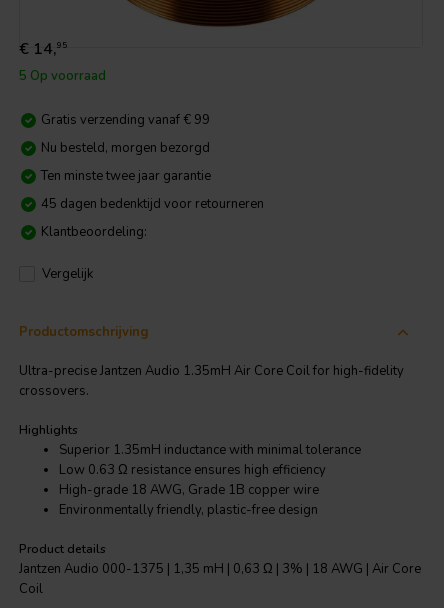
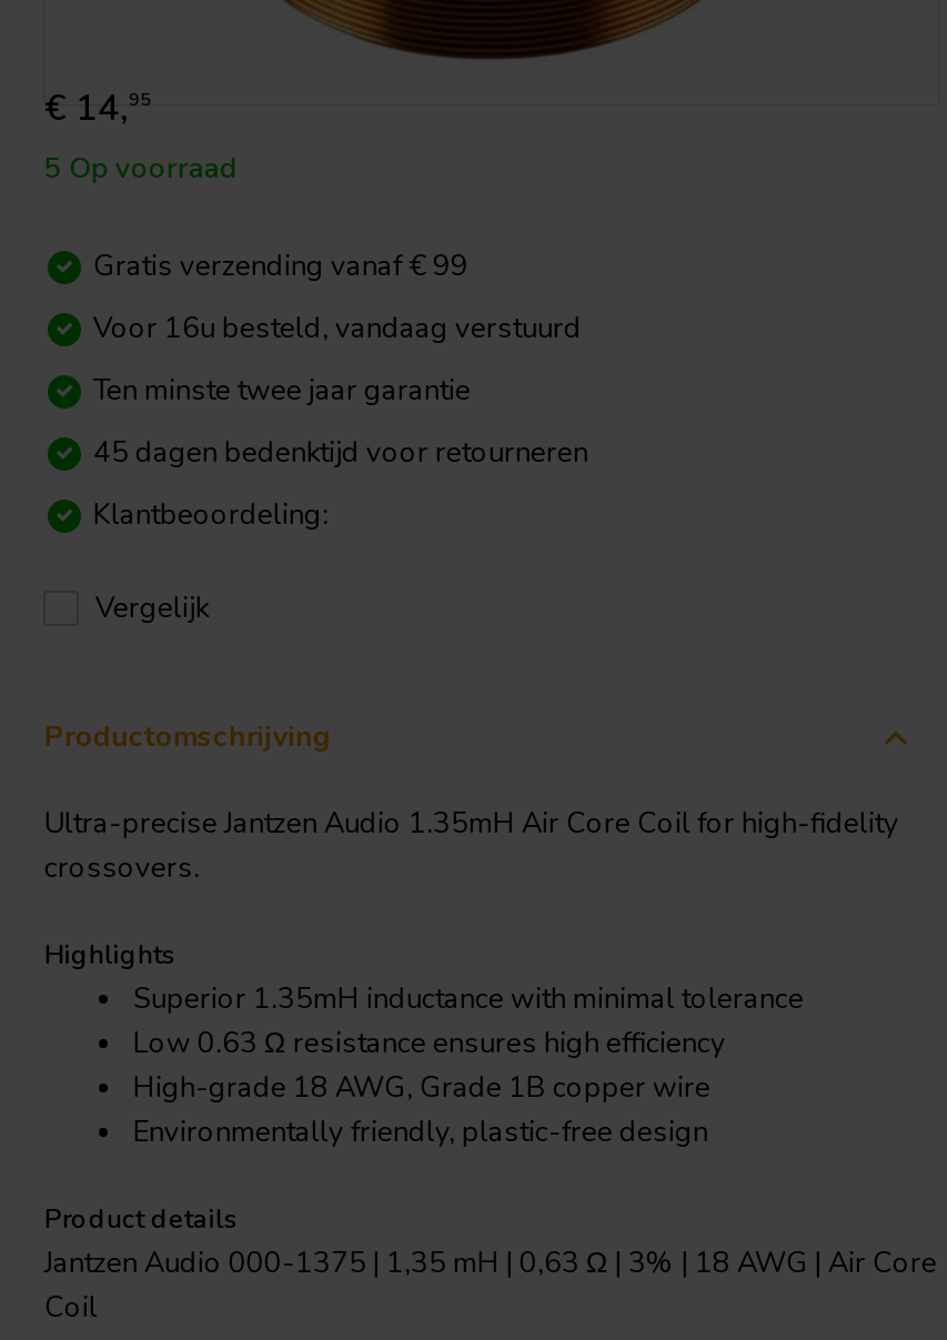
- Nu besteld, morgen bezorgd
+ Voor 16u besteld, vandaag verstuurd
